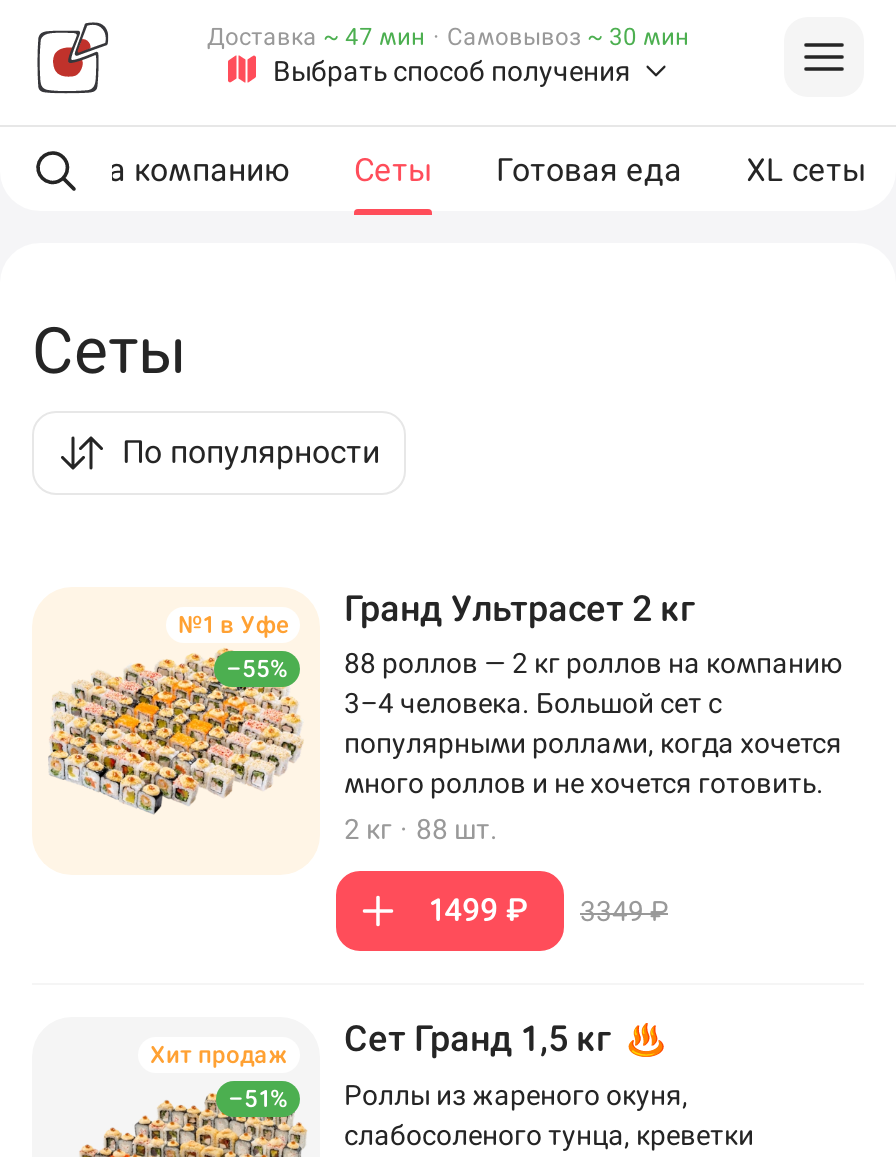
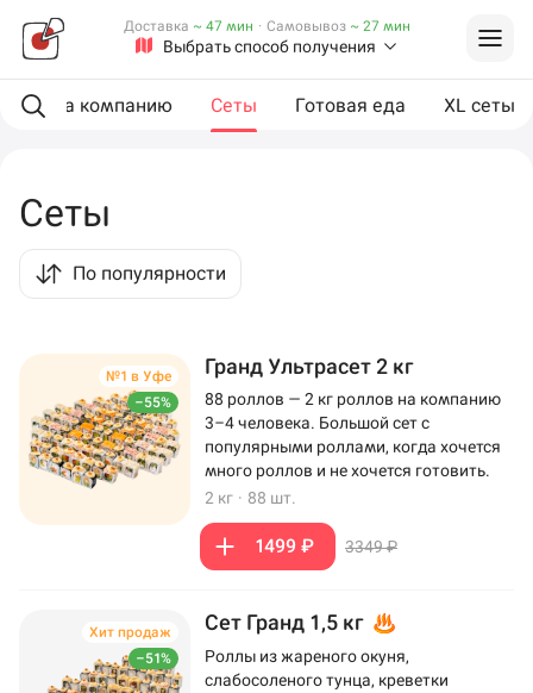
- Доставка ~ 47 мин · Самовывоз ~ 30 мин
+ Доставка ~ 47 мин · Самовывоз ~ 27 мин
